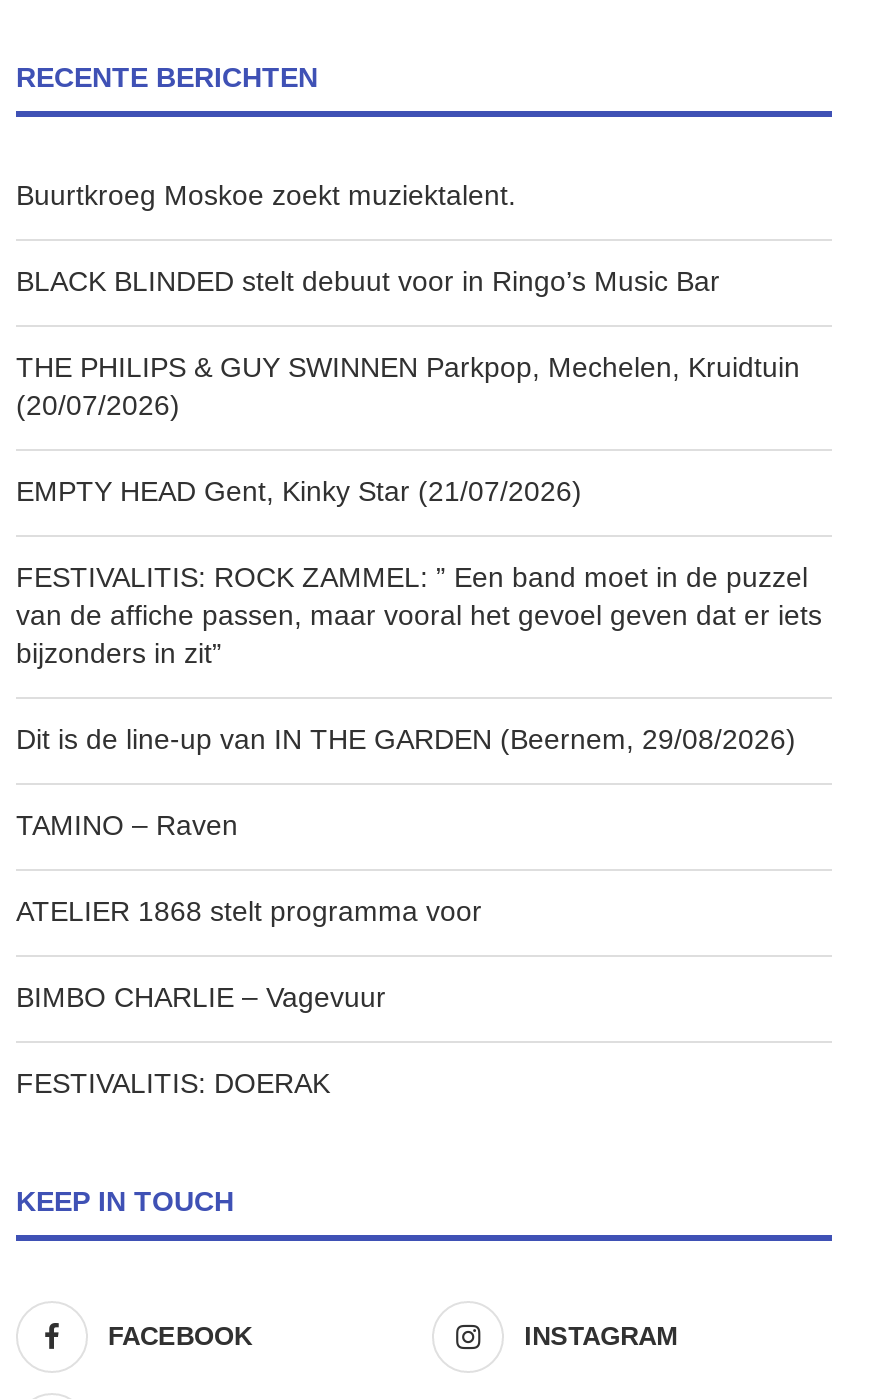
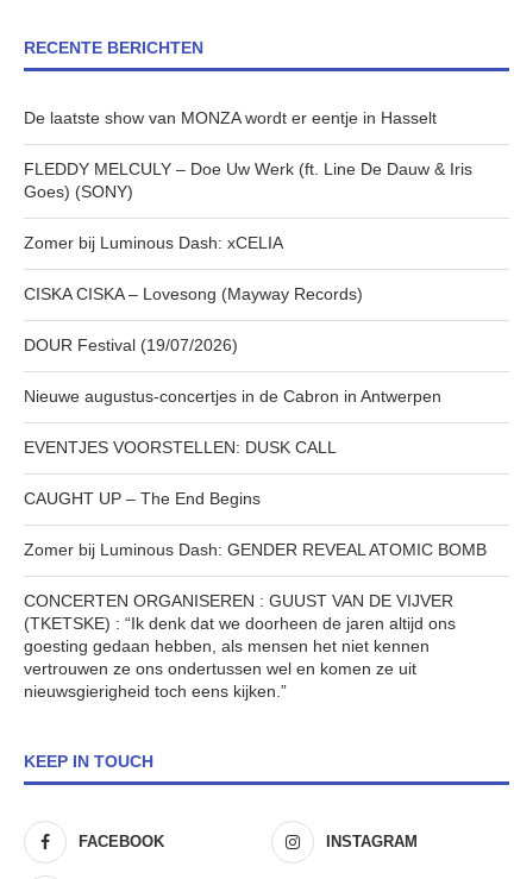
- Buurtkroeg Moskoe zoekt muziektalent.
+ De laatste show van MONZA wordt er eentje in Hasselt

- BLACK BLINDED stelt debuut voor in Ringo’s Music Bar
+ FLEDDY MELCULY – Doe Uw Werk (ft. Line De Dauw & Iris
+ Goes) (SONY)

- THE PHILIPS & GUY SWINNEN Parkpop, Mechelen, Kruidtuin
- (20/07/2026)
+ Zomer bij Luminous Dash: xCELIA

- EMPTY HEAD Gent, Kinky Star (21/07/2026)
+ CISKA CISKA – Lovesong (Mayway Records)

- FESTIVALITIS: ROCK ZAMMEL: ” Een band moet in de puzzel
- van de affiche passen, maar vooral het gevoel geven dat er iets
- bijzonders in zit”
+ DOUR Festival (19/07/2026)

- Dit is de line-up van IN THE GARDEN (Beernem, 29/08/2026)
+ Nieuwe augustus-concertjes in de Cabron in Antwerpen

- TAMINO – Raven
+ EVENTJES VOORSTELLEN: DUSK CALL

- ATELIER 1868 stelt programma voor
+ CAUGHT UP – The End Begins

- BIMBO CHARLIE – Vagevuur
+ Zomer bij Luminous Dash: GENDER REVEAL ATOMIC BOMB

- FESTIVALITIS: DOERAK
+ CONCERTEN ORGANISEREN : GUUST VAN DE VIJVER
+ (TKETSKE) : “Ik denk dat we doorheen de jaren altijd ons
+ goesting gedaan hebben, als mensen het niet kennen
+ vertrouwen ze ons ondertussen wel en komen ze uit
+ nieuwsgierigheid toch eens kijken.”
